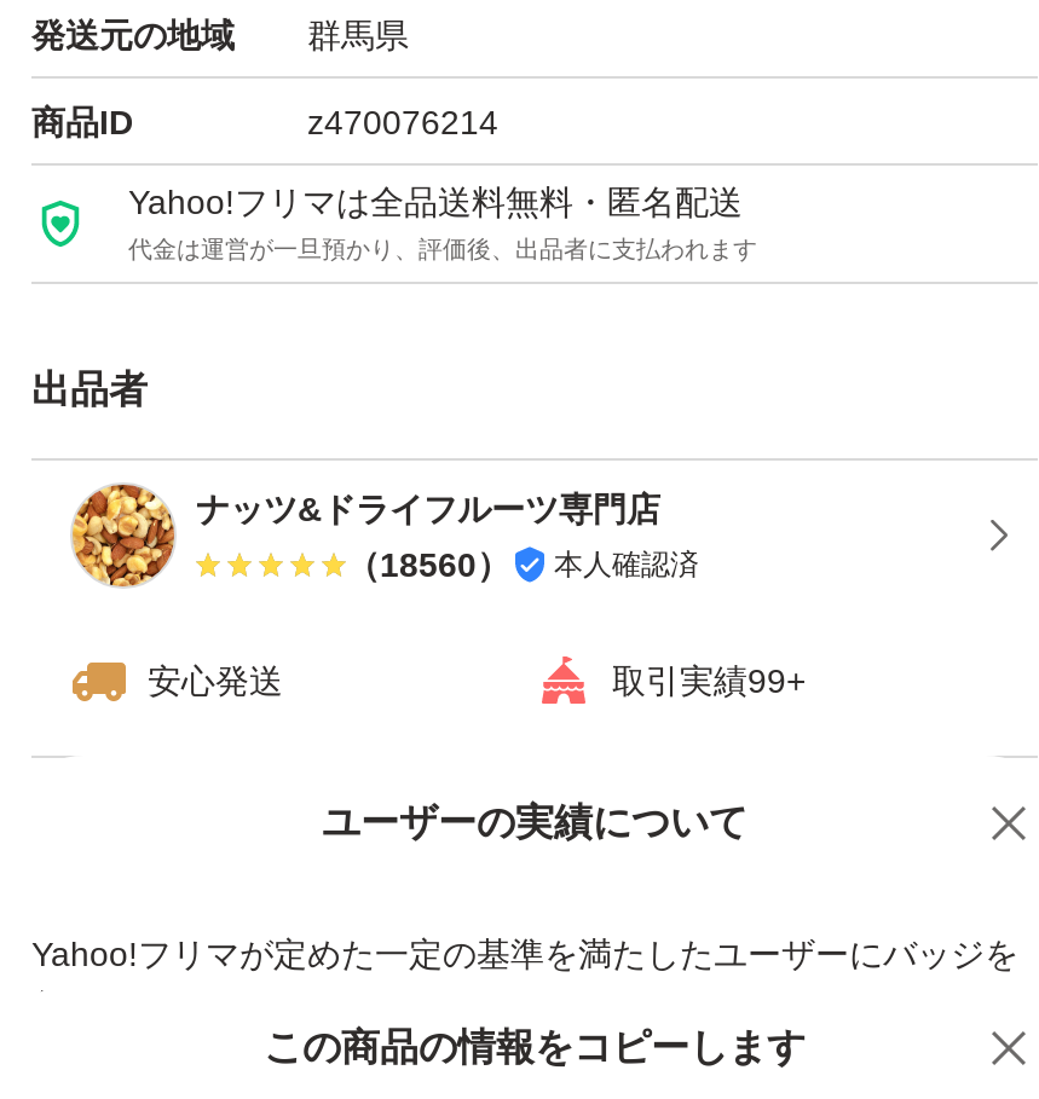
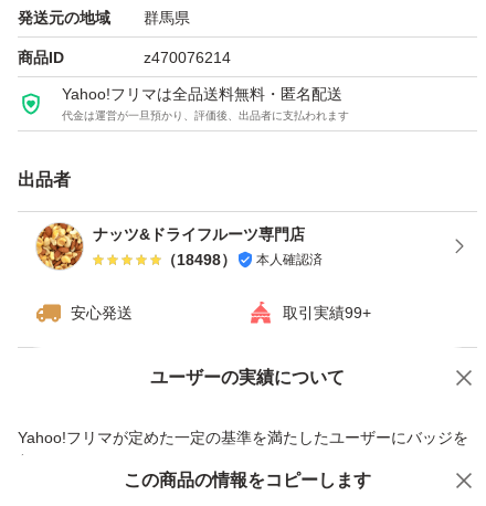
- （18560） 本人確認済
+ （18498） 本人確認済
